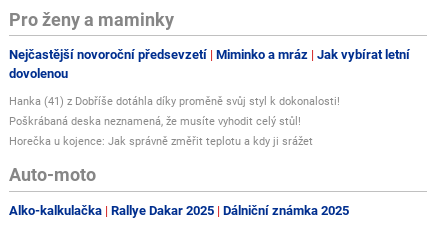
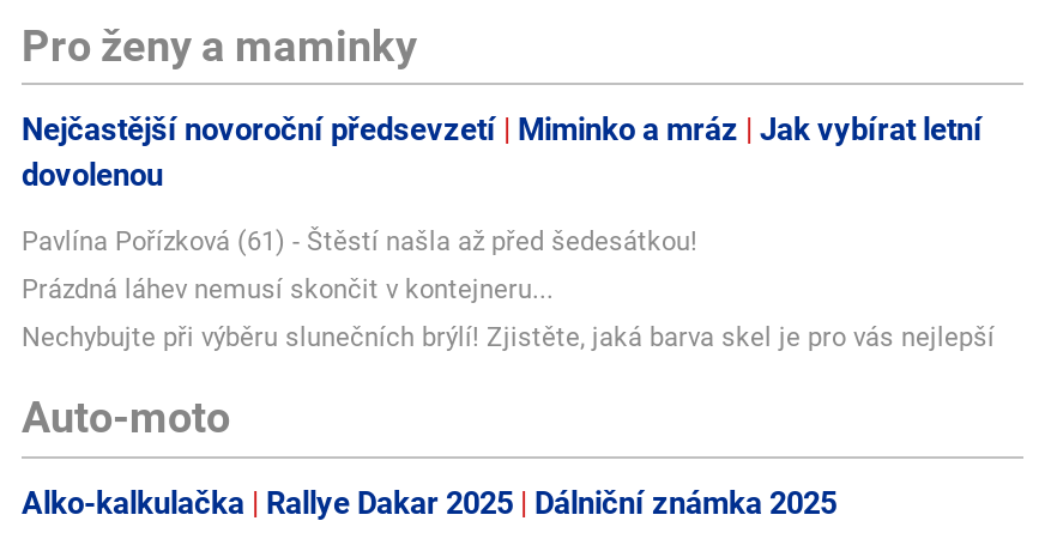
- Hanka (41) z Dobříše dotáhla díky proměně svůj styl k dokonalosti!
+ Pavlína Pořízková (61) - Štěstí našla až před šedesátkou!

- Poškrábaná deska neznamená, že musíte vyhodit celý stůl!
+ Prázdná láhev nemusí skončit v kontejneru...

- Horečka u kojence: Jak správně změřit teplotu a kdy ji srážet
+ Nechybujte při výběru slunečních brýlí! Zjistěte, jaká barva skel je pro vás nejlepší
